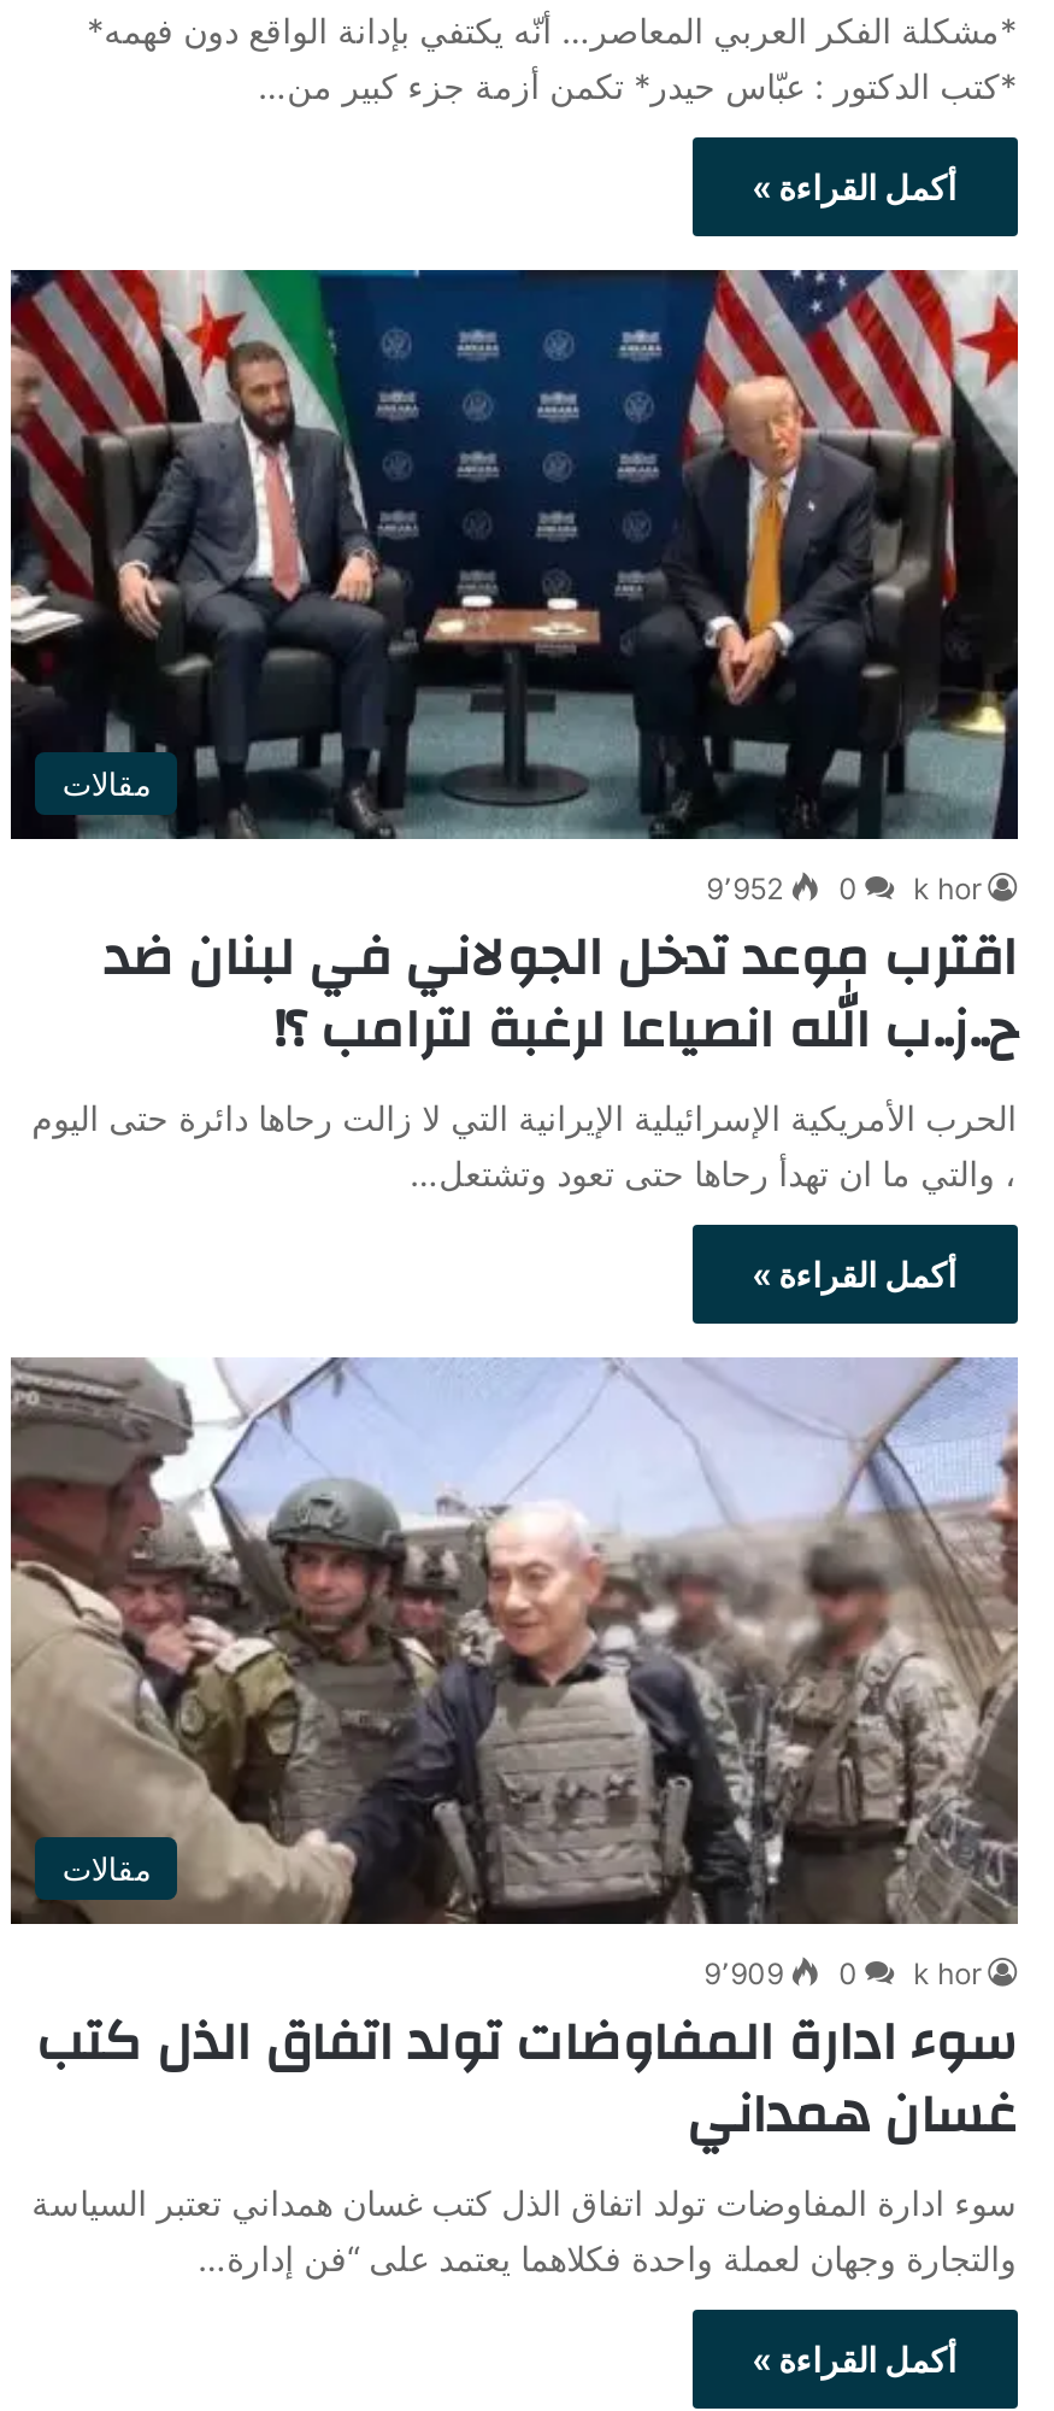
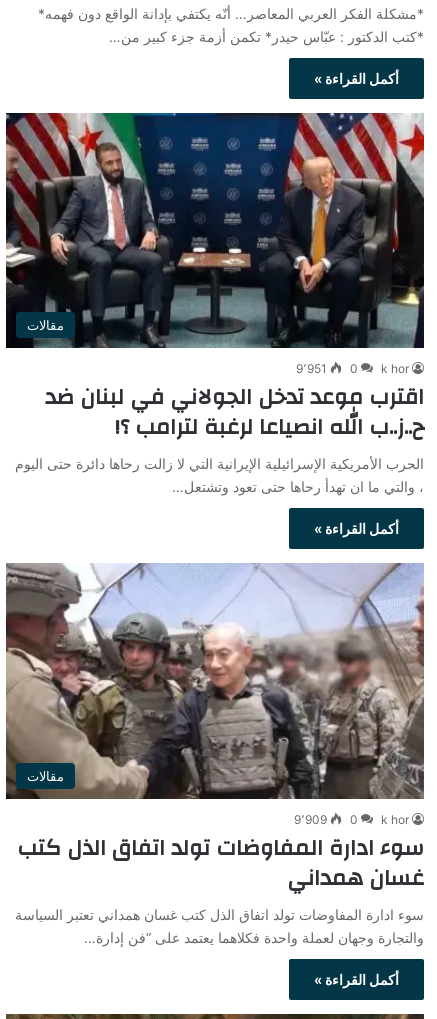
- 9٬952 0 k hor
+ 9٬951 0 k hor
